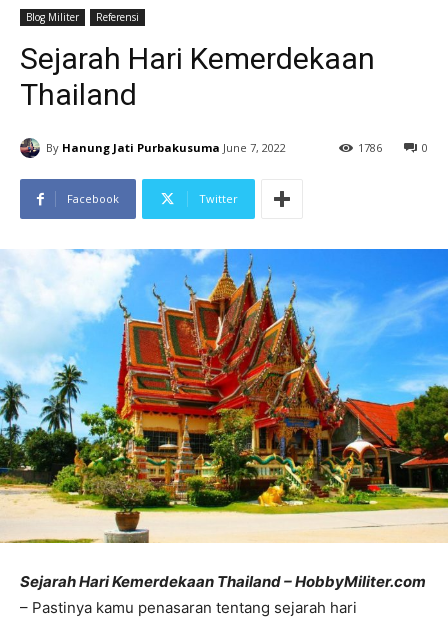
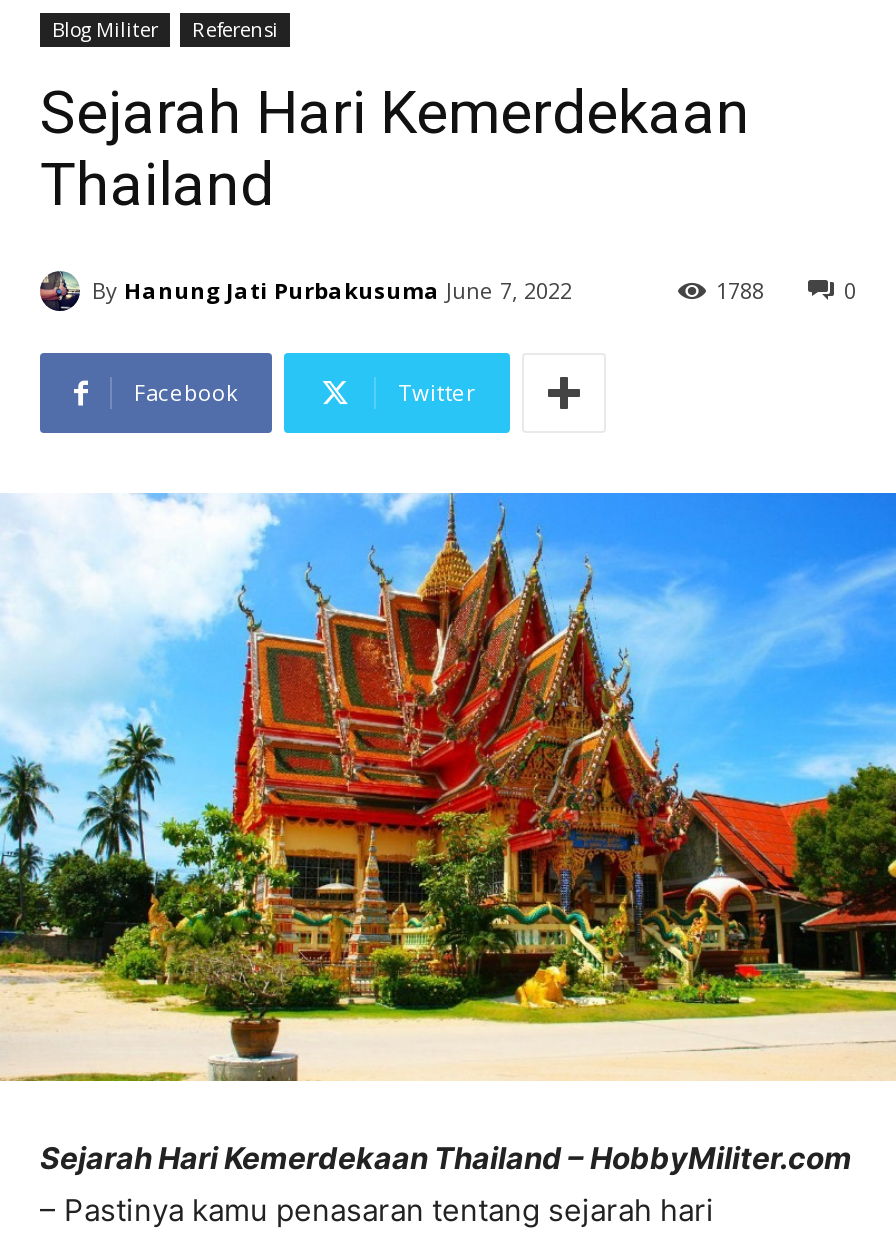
- 1786
+ 1788
